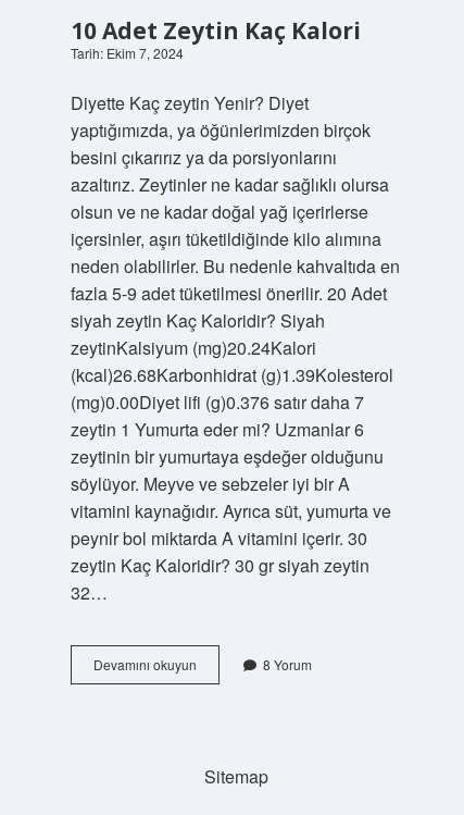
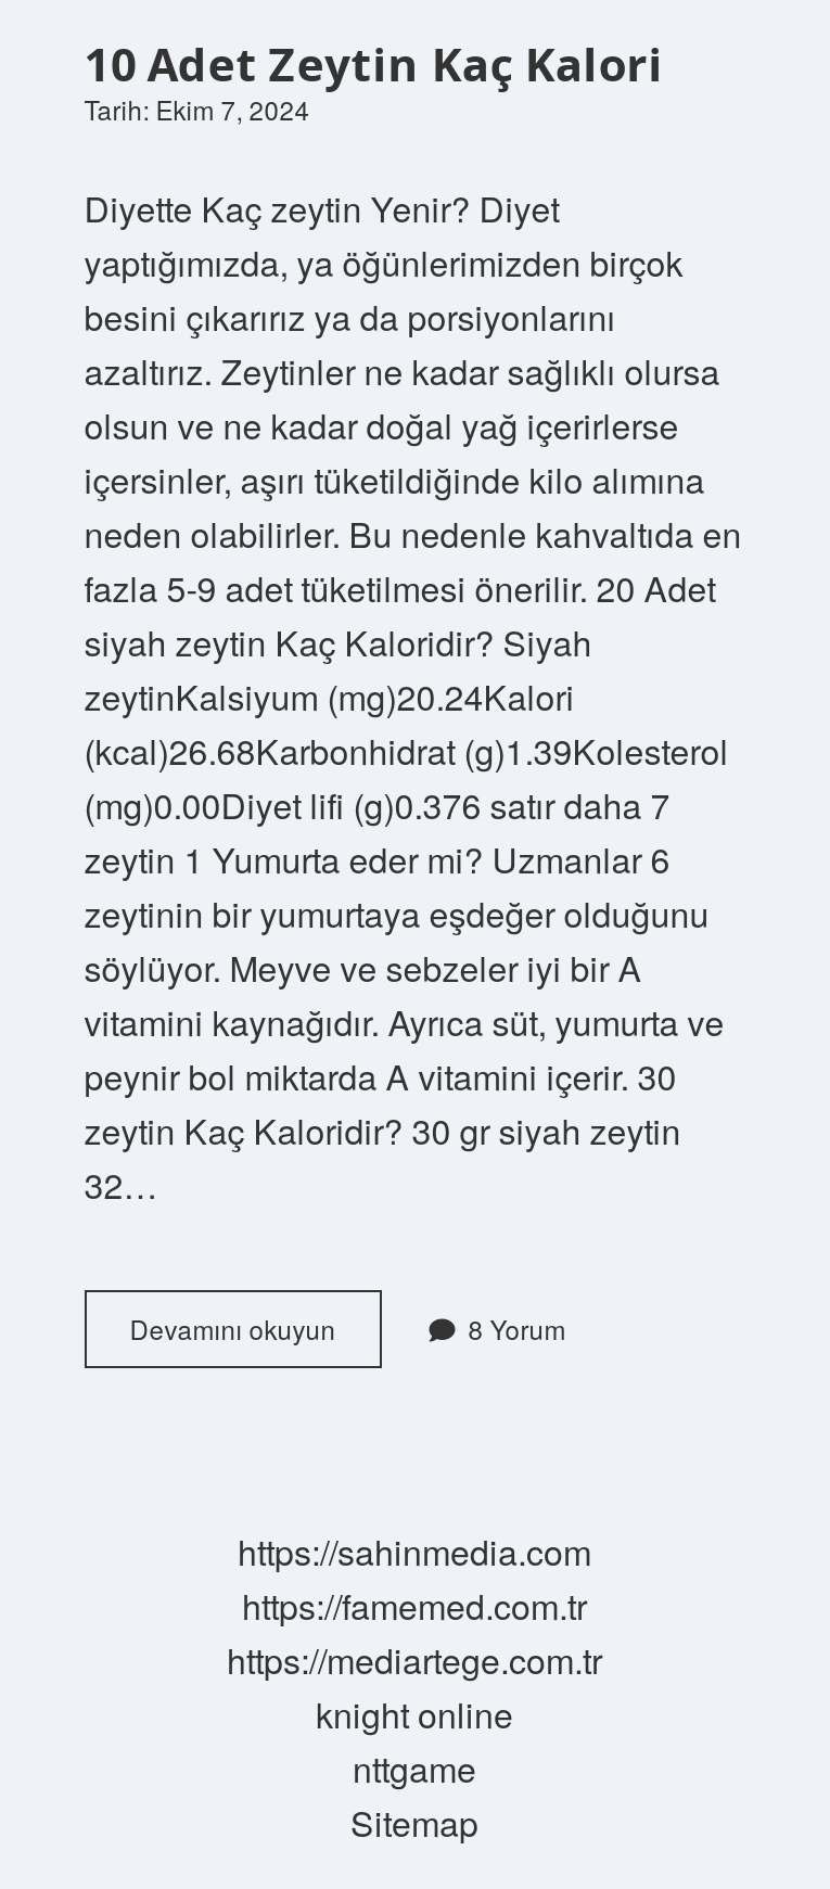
+ https://sahinmedia.com
+ https://famemed.com.tr
+ https://mediartege.com.tr
+ knight online
+ nttgame
